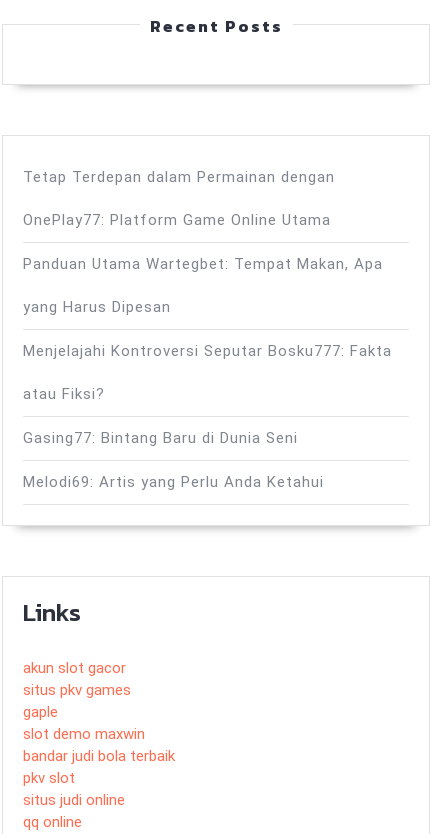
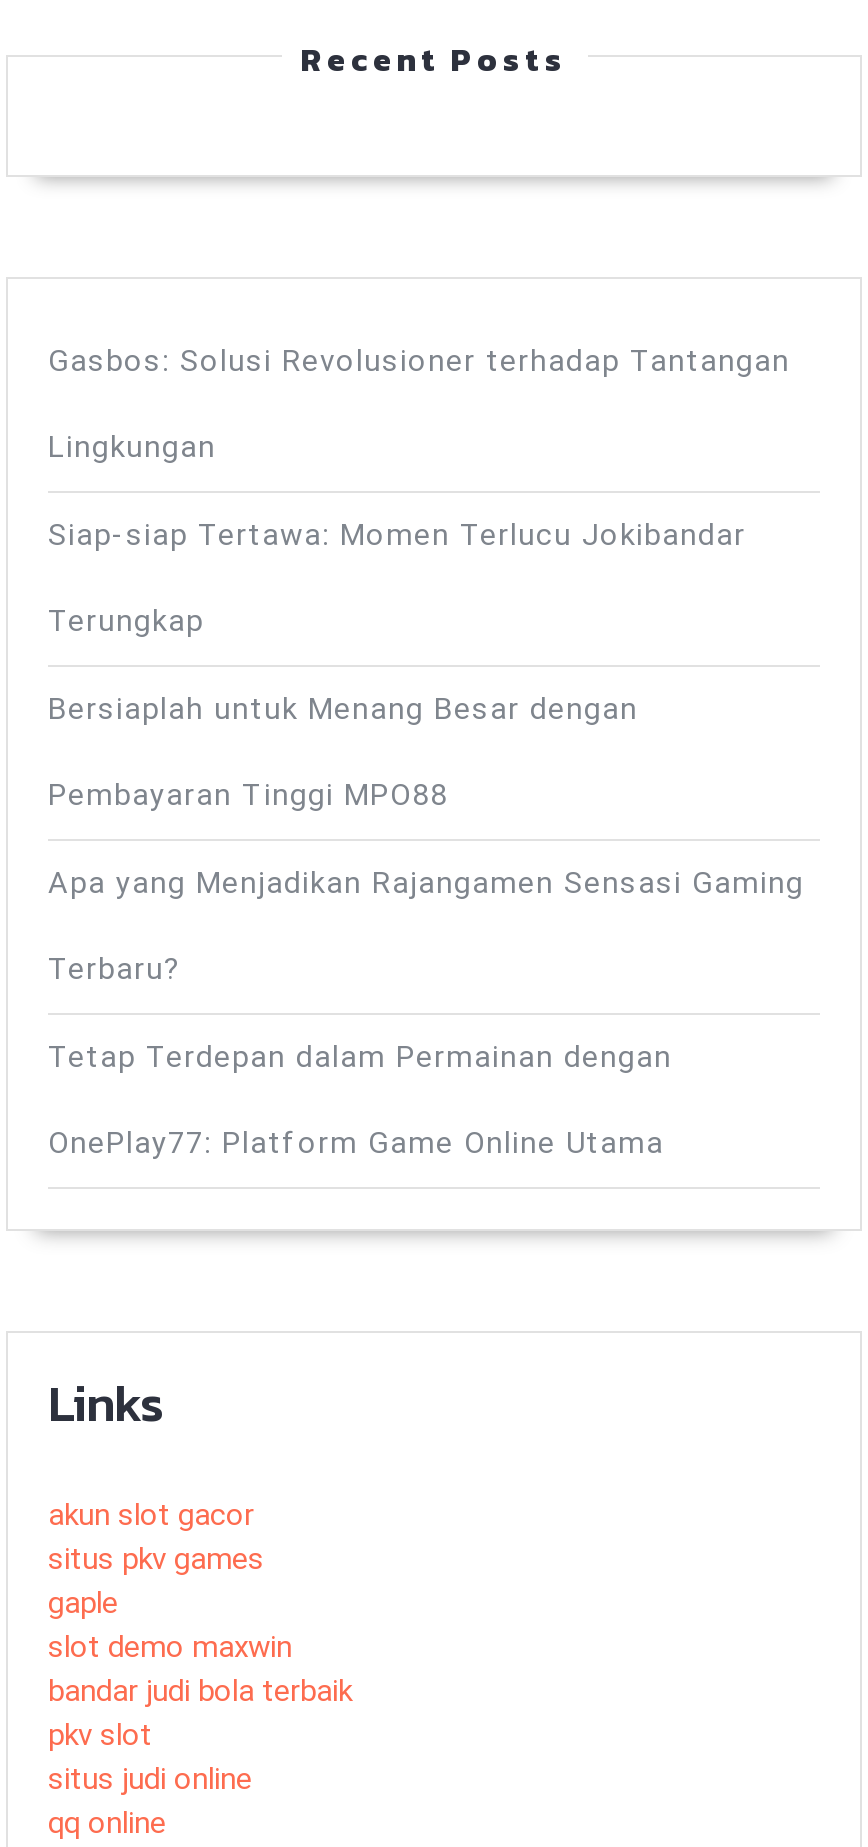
+ Gasbos: Solusi Revolusioner terhadap Tantangan
+ Lingkungan
+ Siap-siap Tertawa: Momen Terlucu Jokibandar
+ Terungkap
+ Bersiaplah untuk Menang Besar dengan
+ Pembayaran Tinggi MPO88
+ Apa yang Menjadikan Rajangamen Sensasi Gaming
+ Terbaru?

moved down: Tetap Terdepan dalam Permainan dengan | OnePlay77: Platform Game Online Utama

- Panduan Utama Wartegbet: Tempat Makan, Apa
- yang Harus Dipesan
- Menjelajahi Kontroversi Seputar Bosku777: Fakta
- atau Fiksi?
- Gasing77: Bintang Baru di Dunia Seni
- Melodi69: Artis yang Perlu Anda Ketahui
